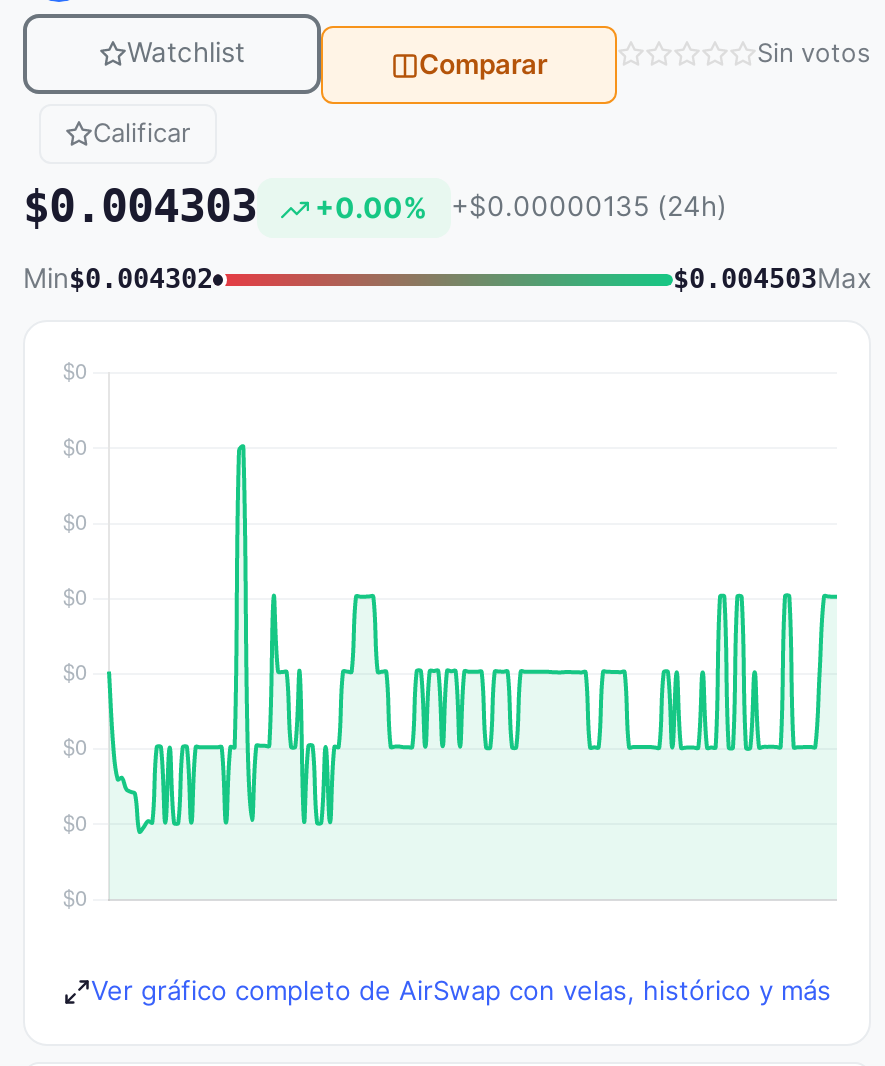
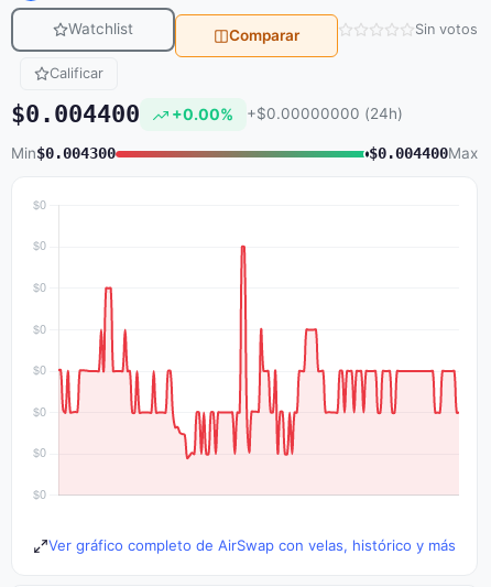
- $0.004303
+ $0.004400

- +$0.00000135 (24h)
+ +$0.00000000 (24h)

- Min$0.004302
+ Min$0.004300

- $0.004503Max
+ $0.004400Max

- [image]
+ [image]
